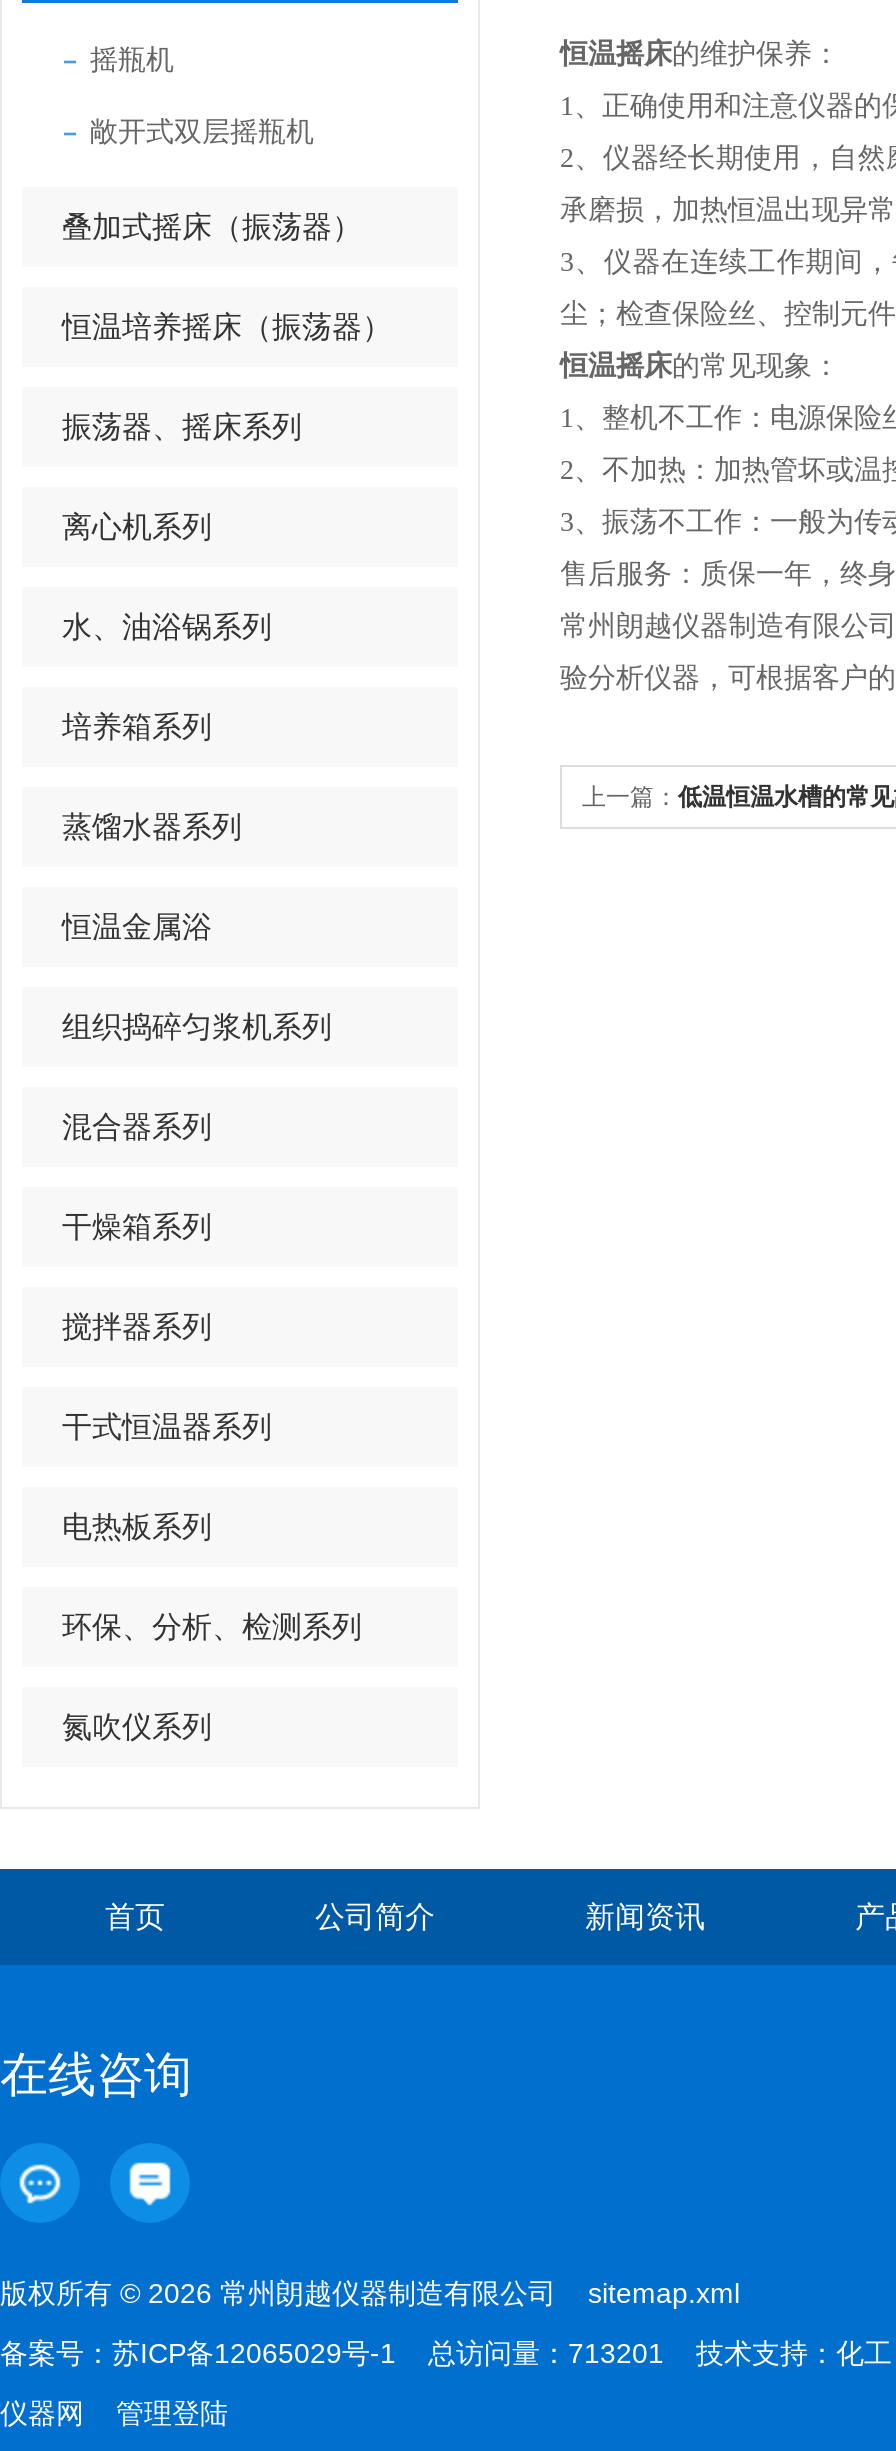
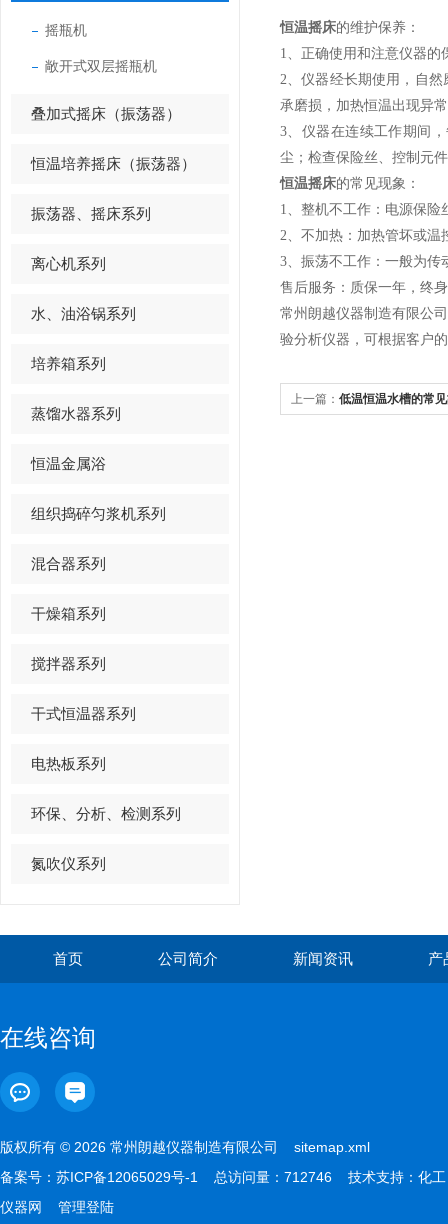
- 备案号：苏ICP备12065029号-1总访问量：713201 技术支持：化工
+ 备案号：苏ICP备12065029号-1总访问量：712746 技术支持：化工
